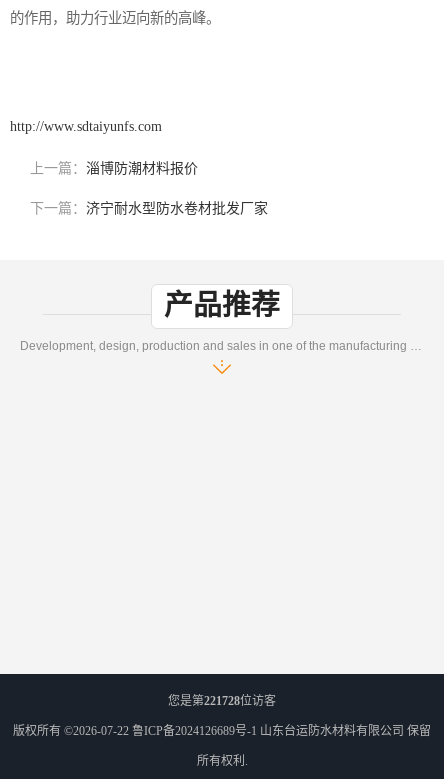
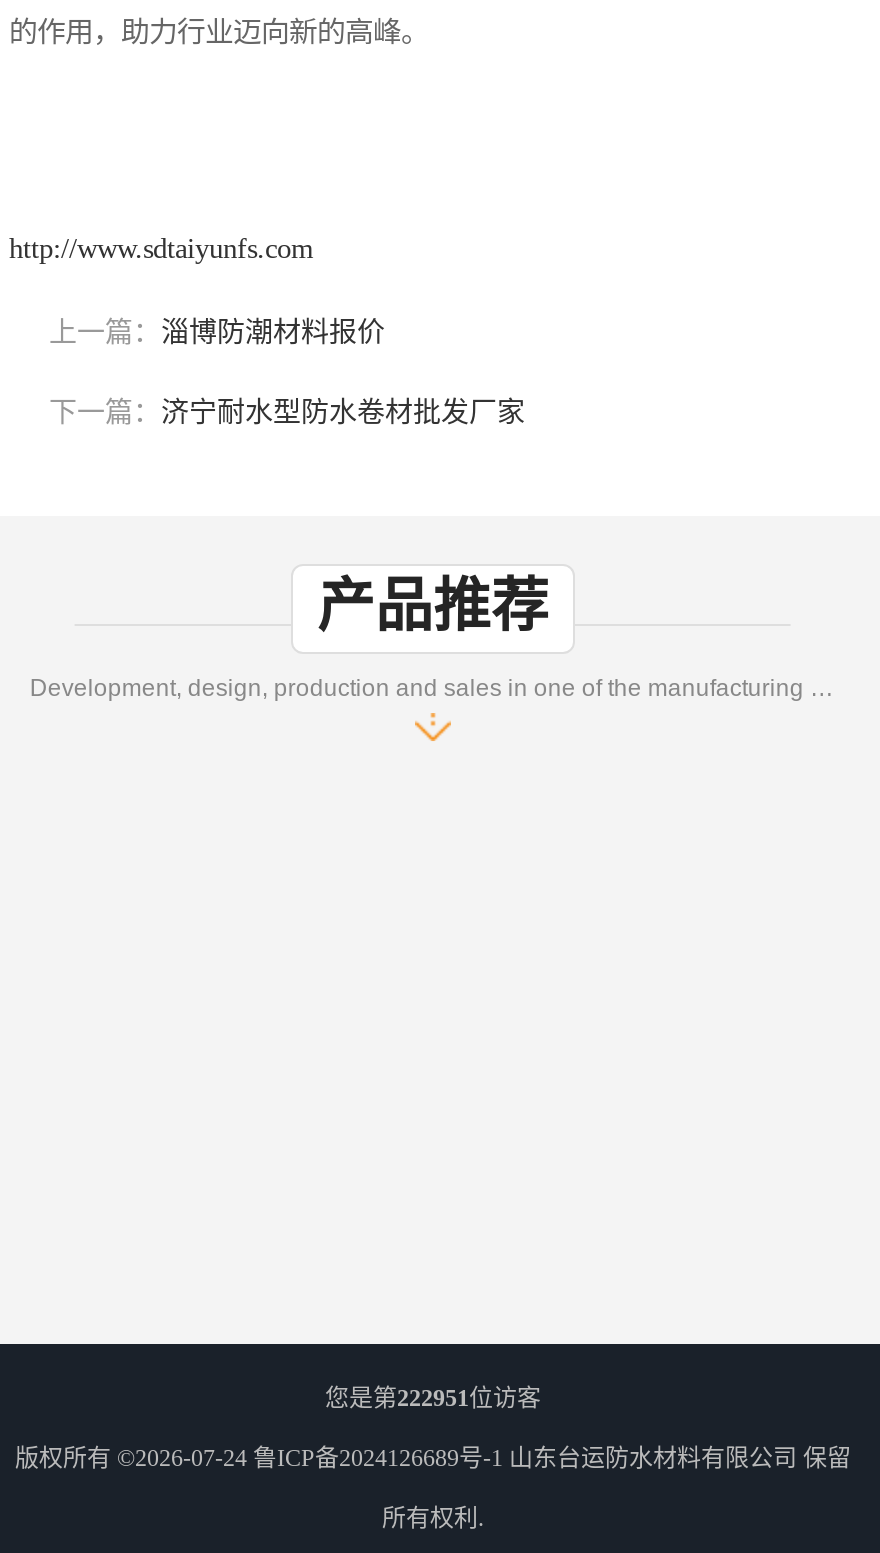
- 您是第221728位访客
+ 您是第222951位访客

- 版权所有 ©2026-07-22鲁ICP备2024126689号-1 山东台运防水材料有限公司保留
+ 版权所有 ©2026-07-24鲁ICP备2024126689号-1 山东台运防水材料有限公司保留
